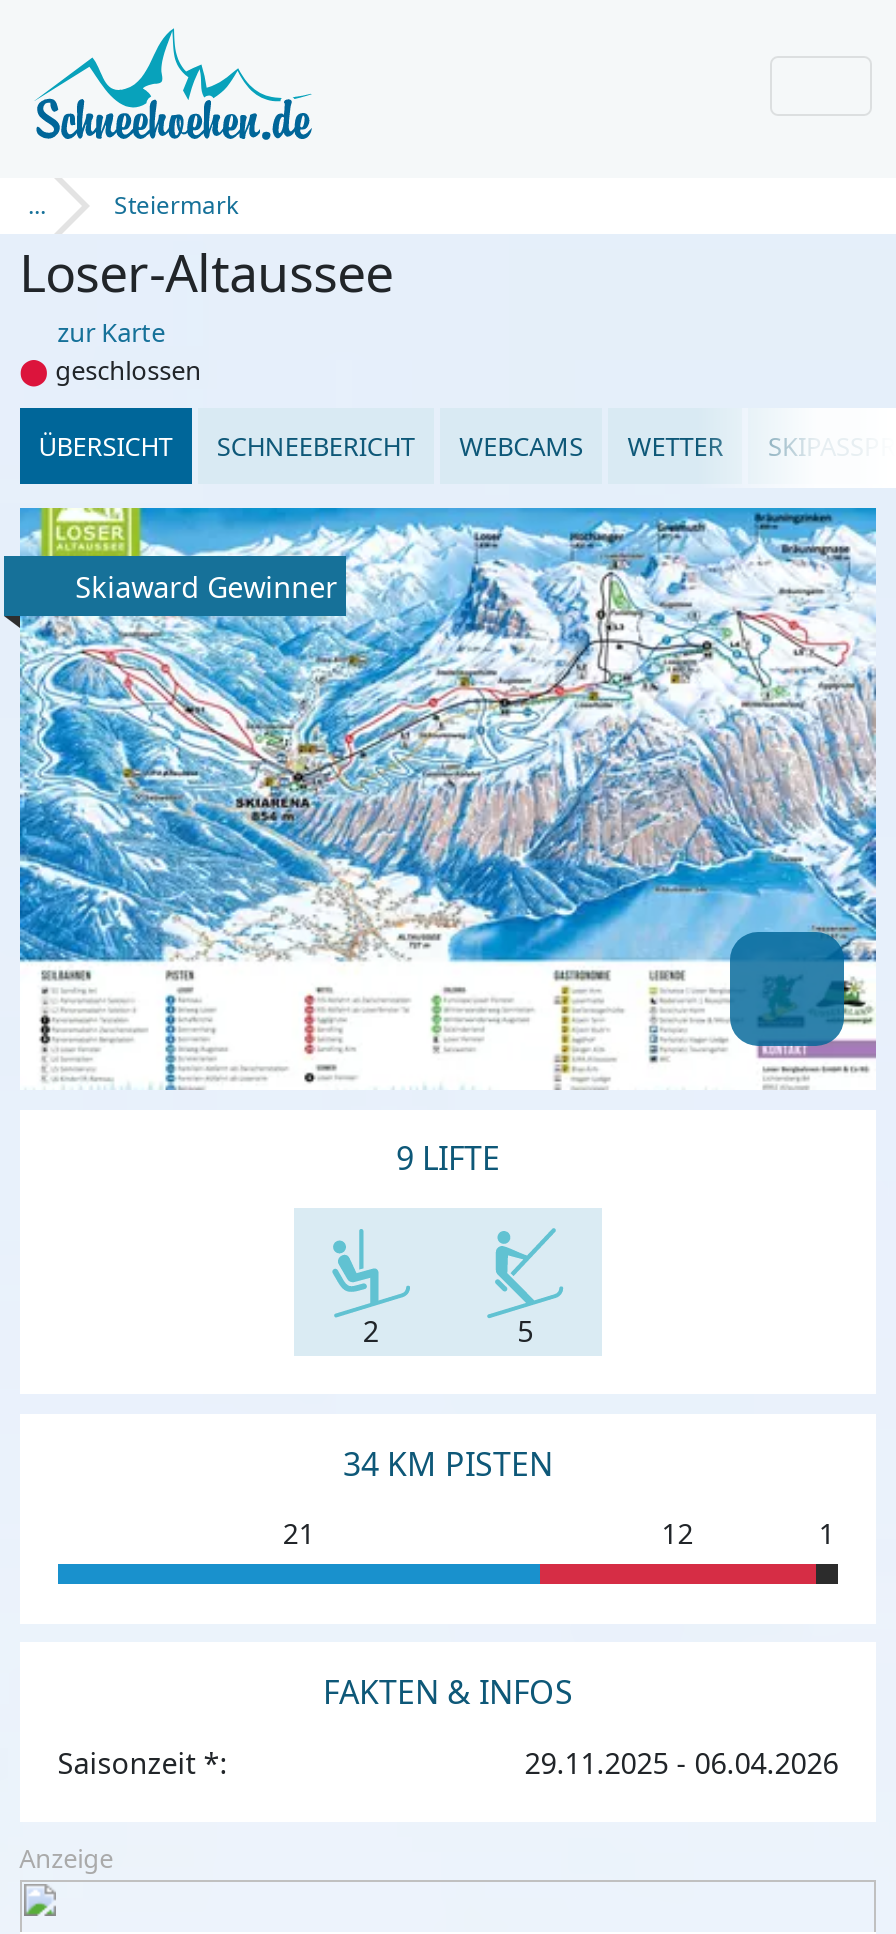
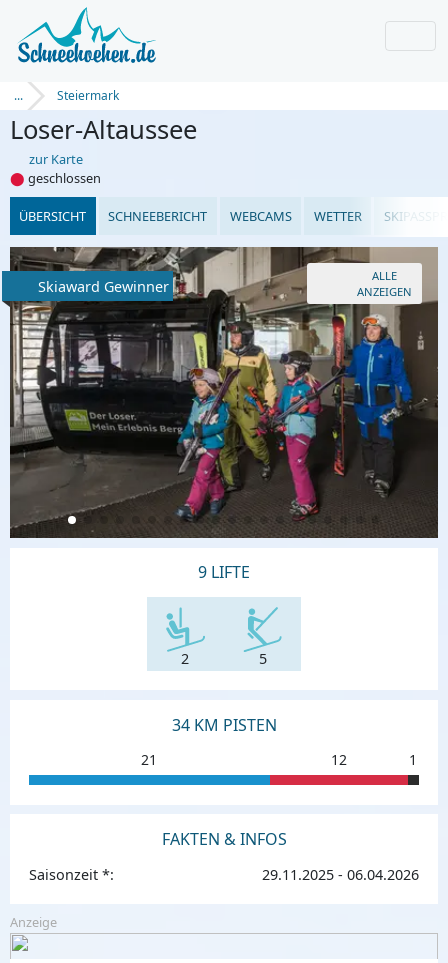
+ ALLE
+ ANZEIGEN

- [image]
+ [image]
